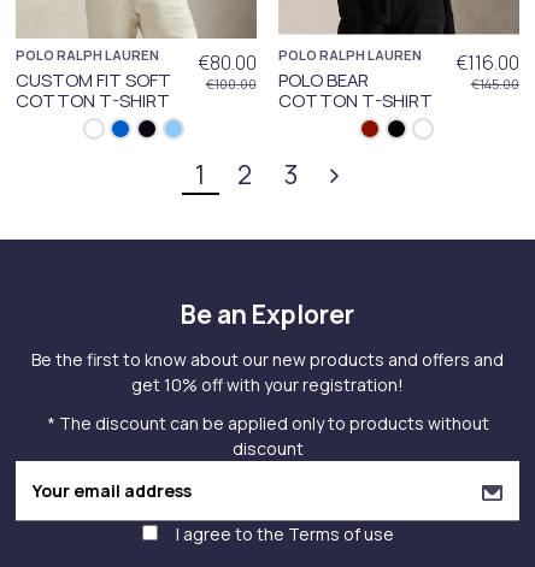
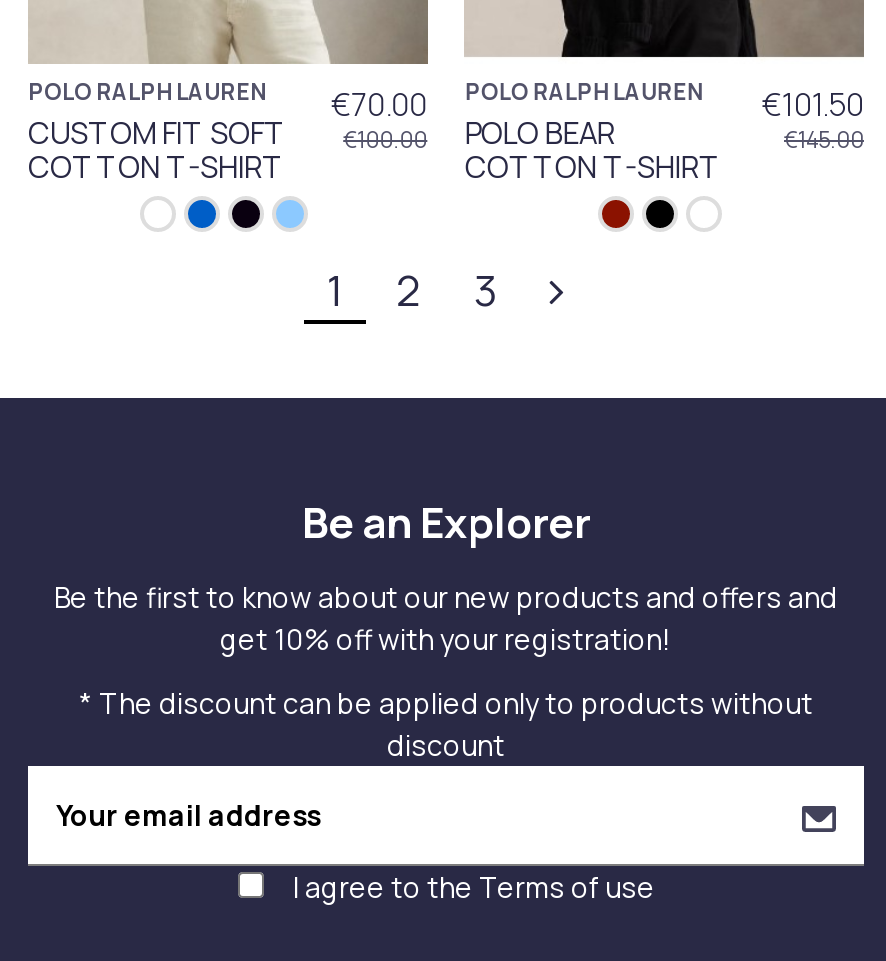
- €80.00
+ €70.00

- €116.00
+ €101.50
